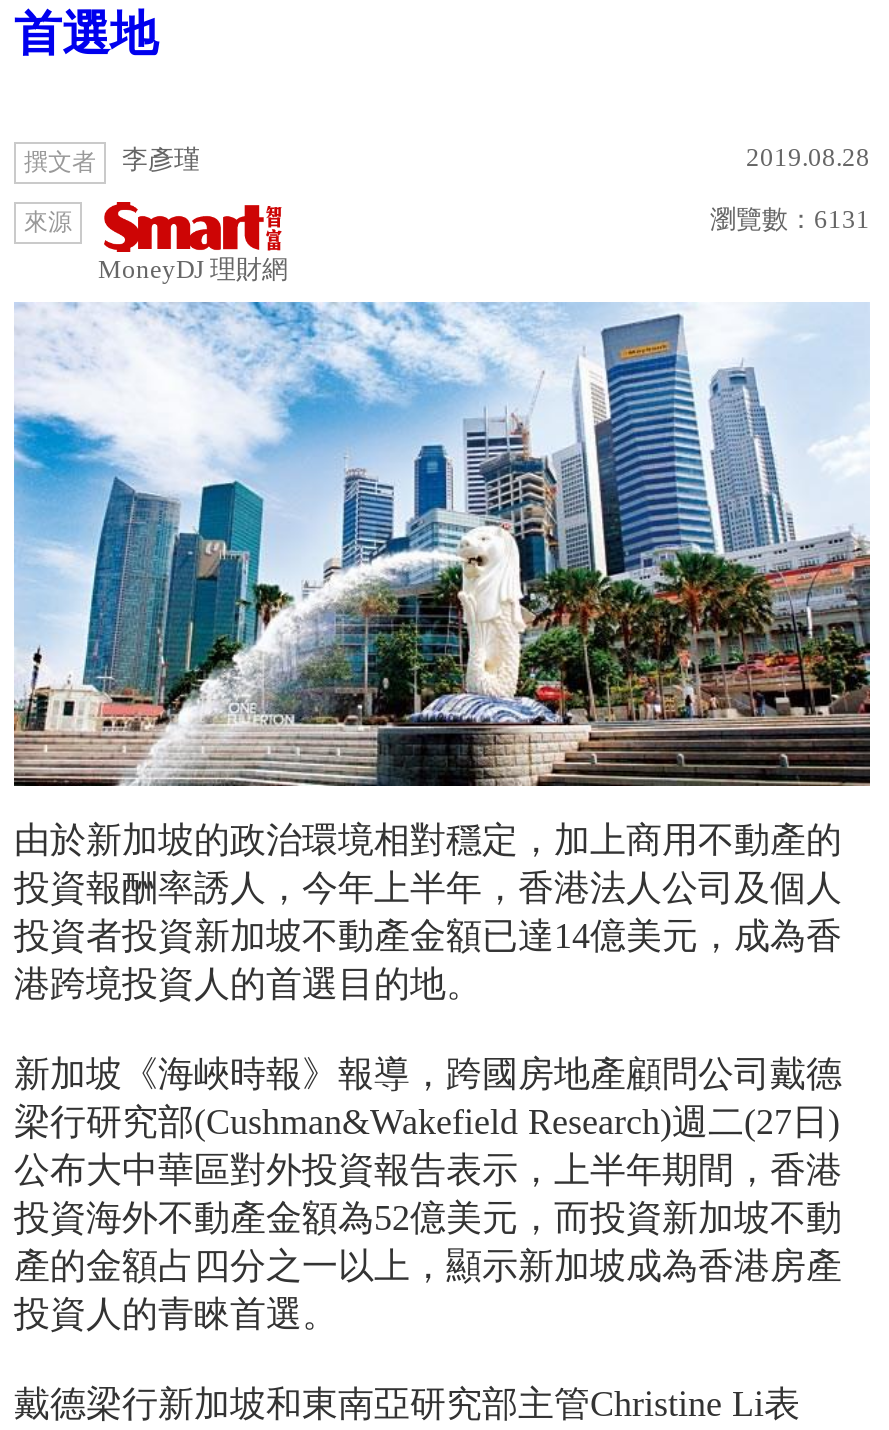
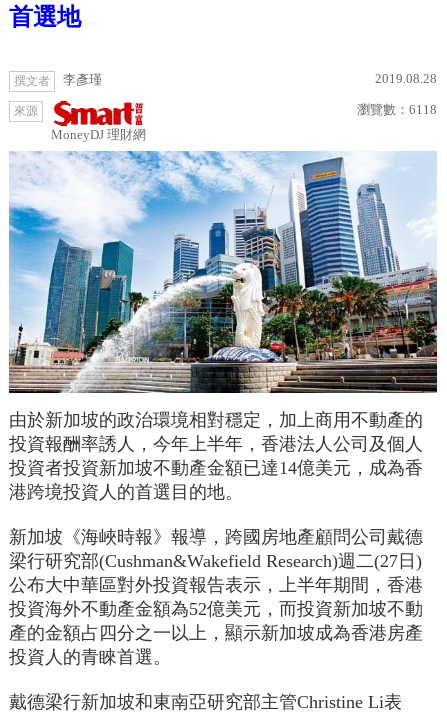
- 瀏覽數：6131
+ 瀏覽數：6118
